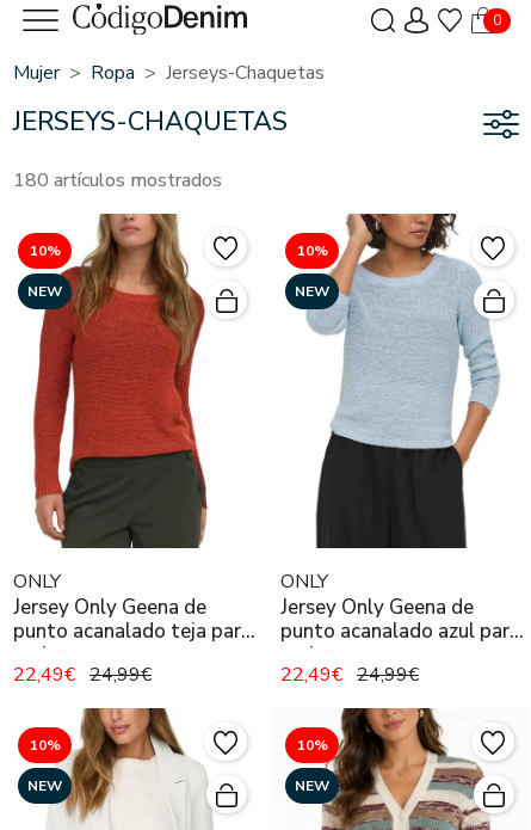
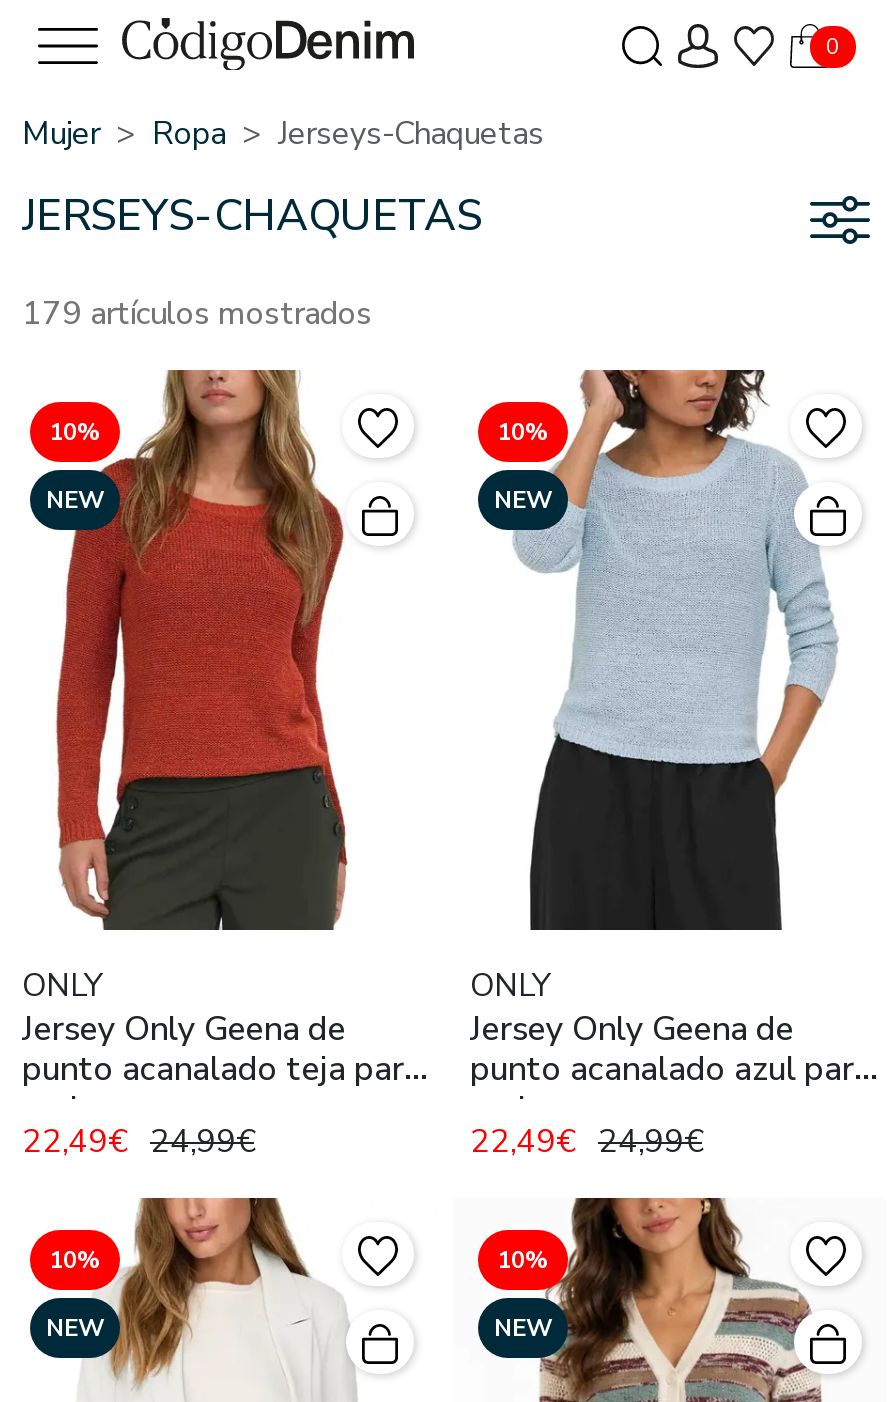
- 180 artículos mostrados
+ 179 artículos mostrados
